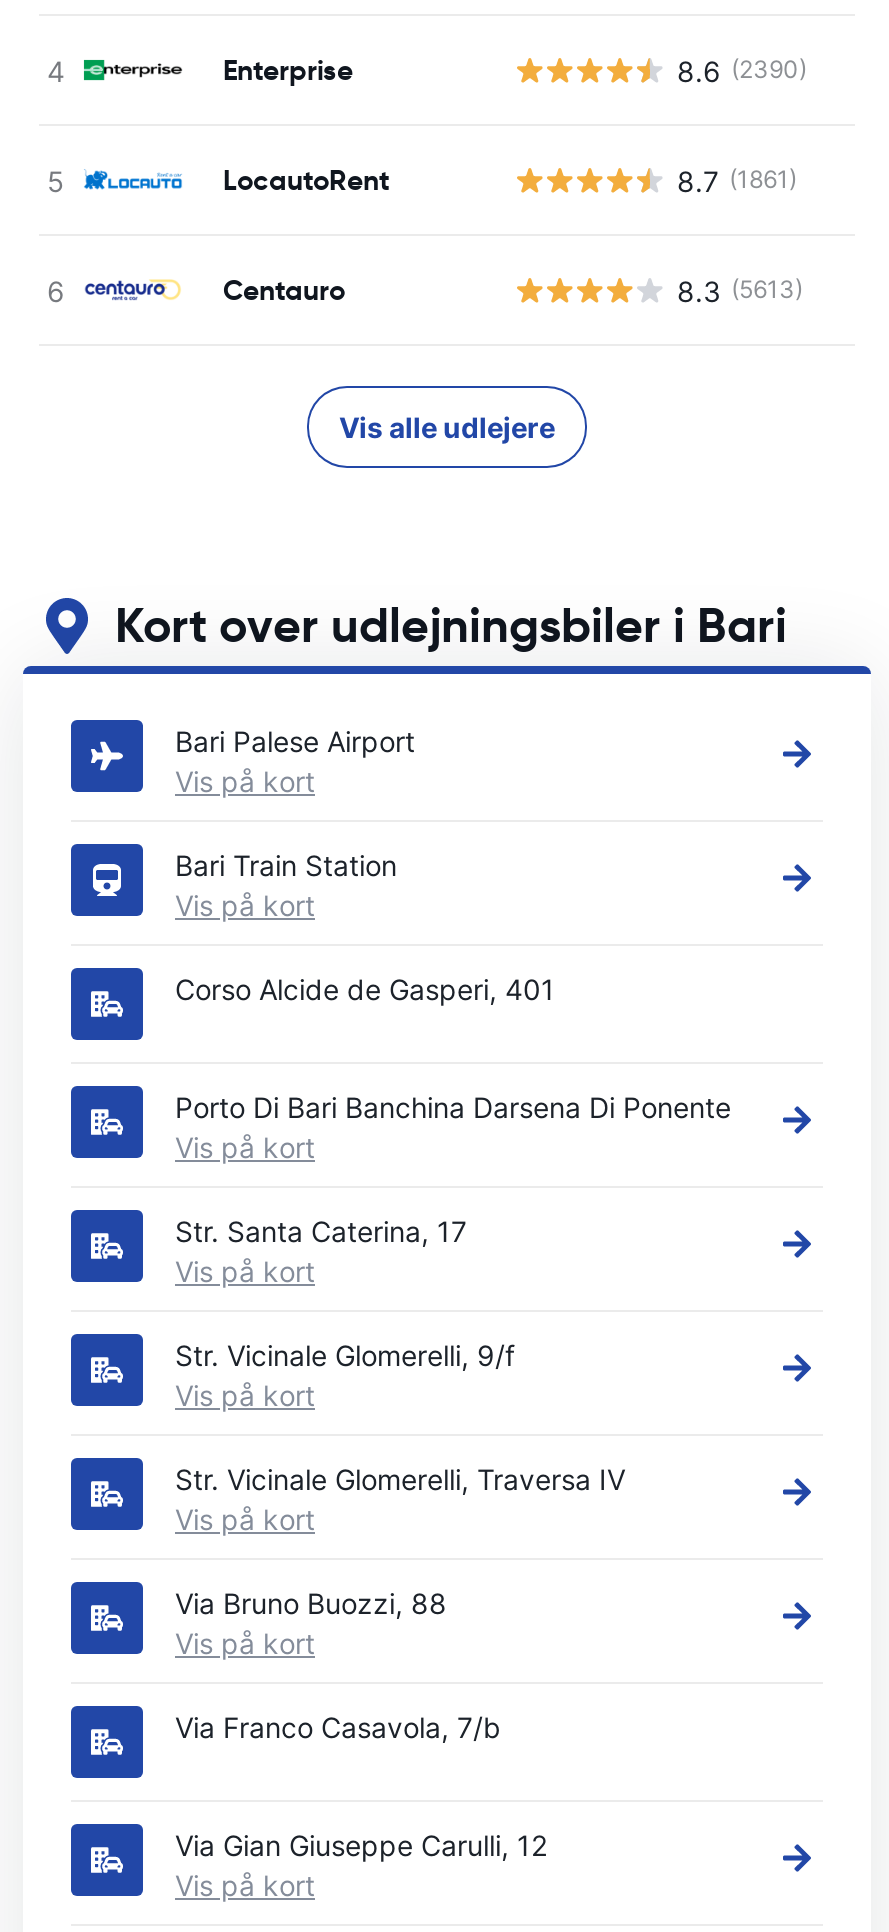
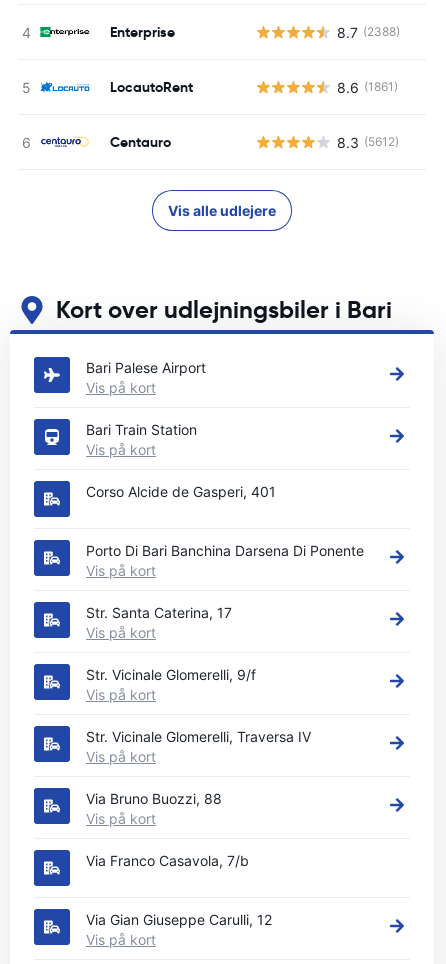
- 8.6 (2390)
+ 8.7 (2388)

- 8.7 (1861)
+ 8.6 (1861)

- 8.3 (5613)
+ 8.3 (5612)
